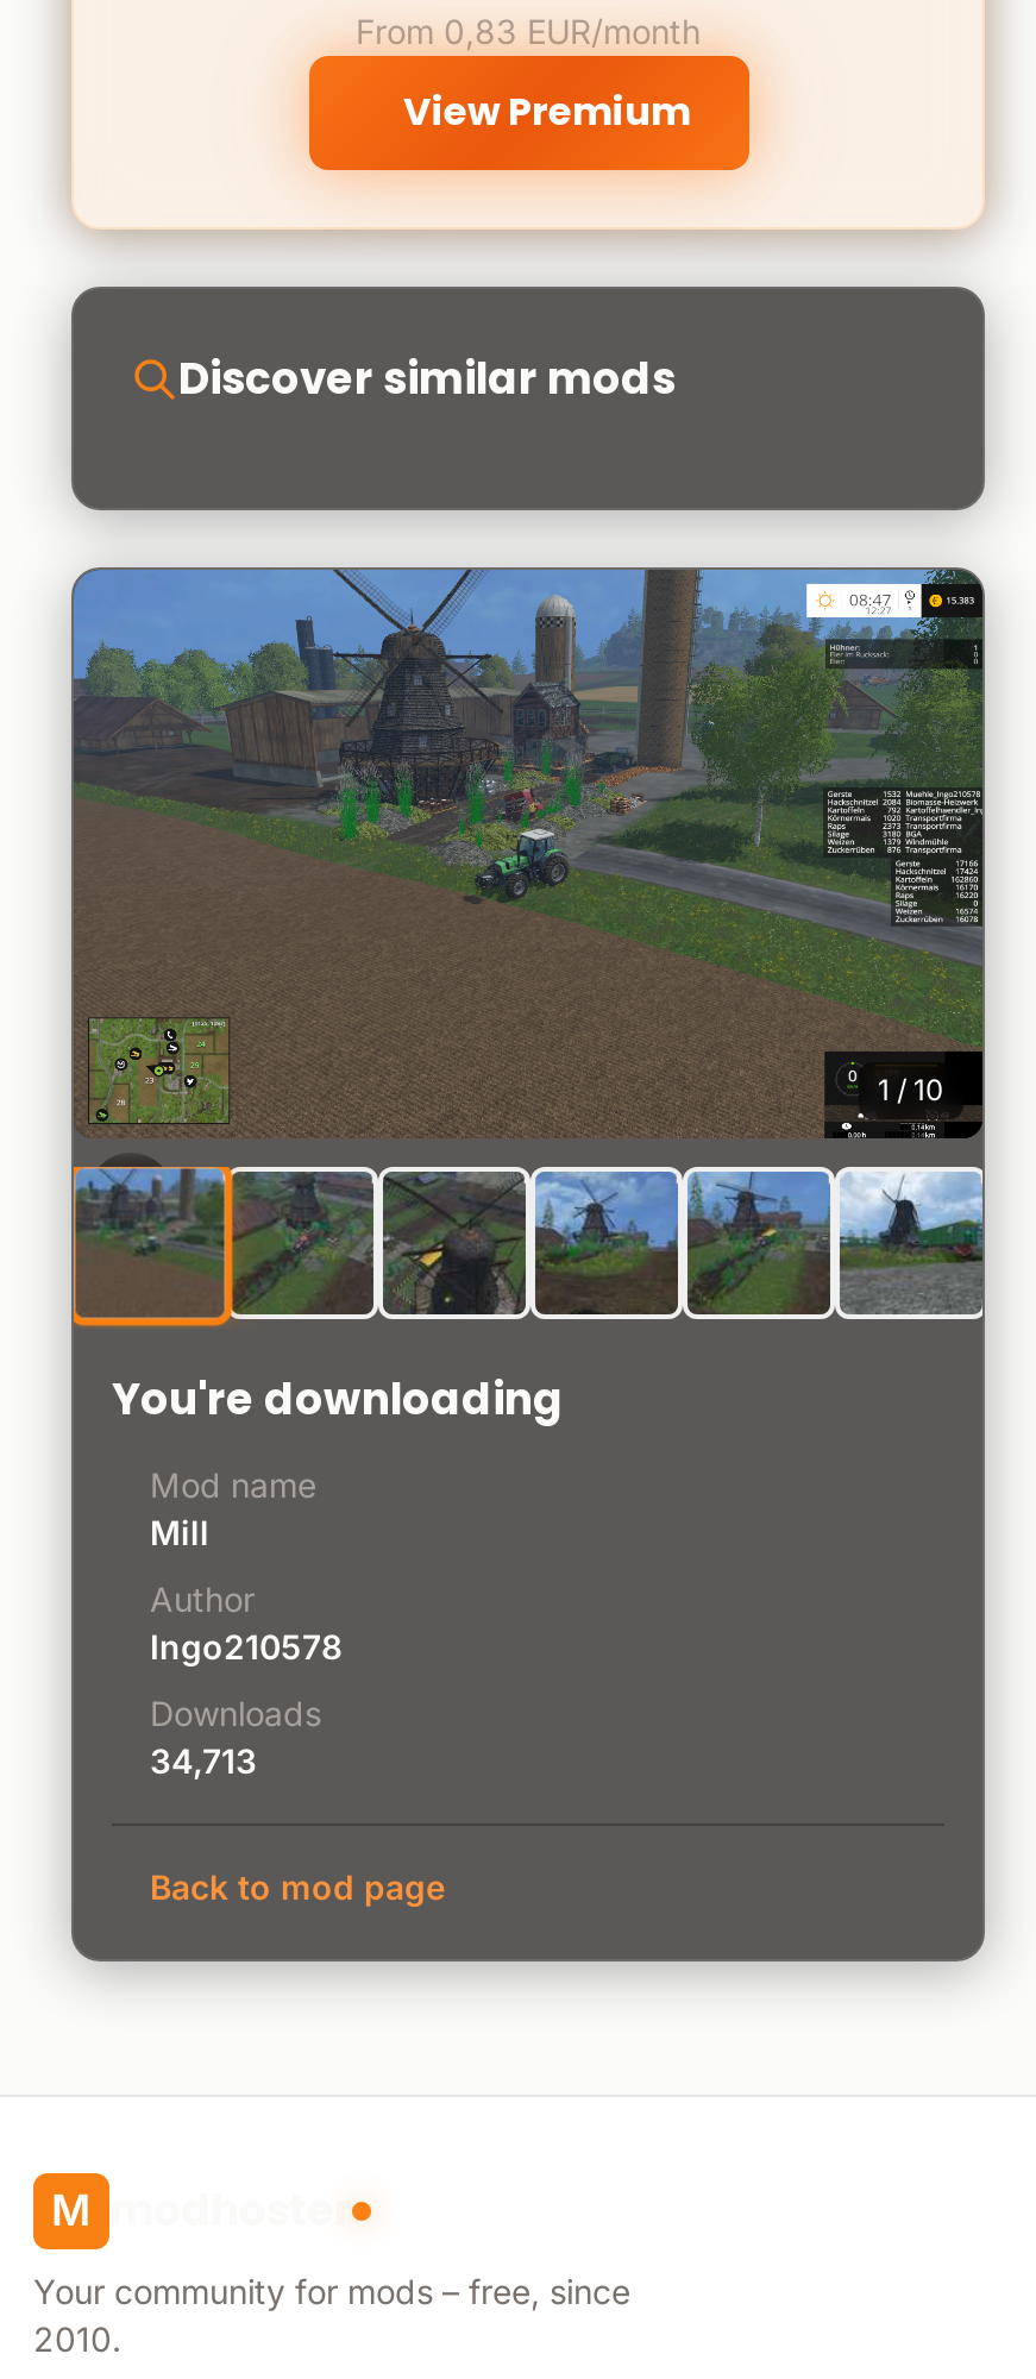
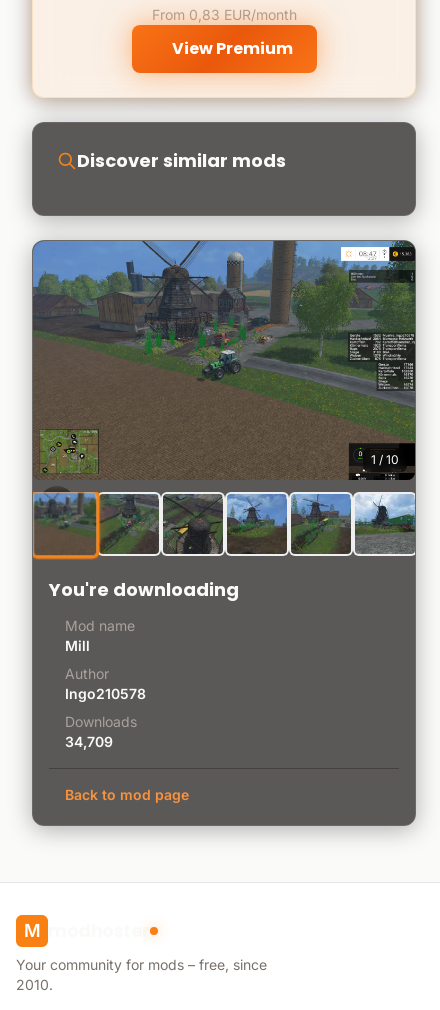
- 34,713
+ 34,709
